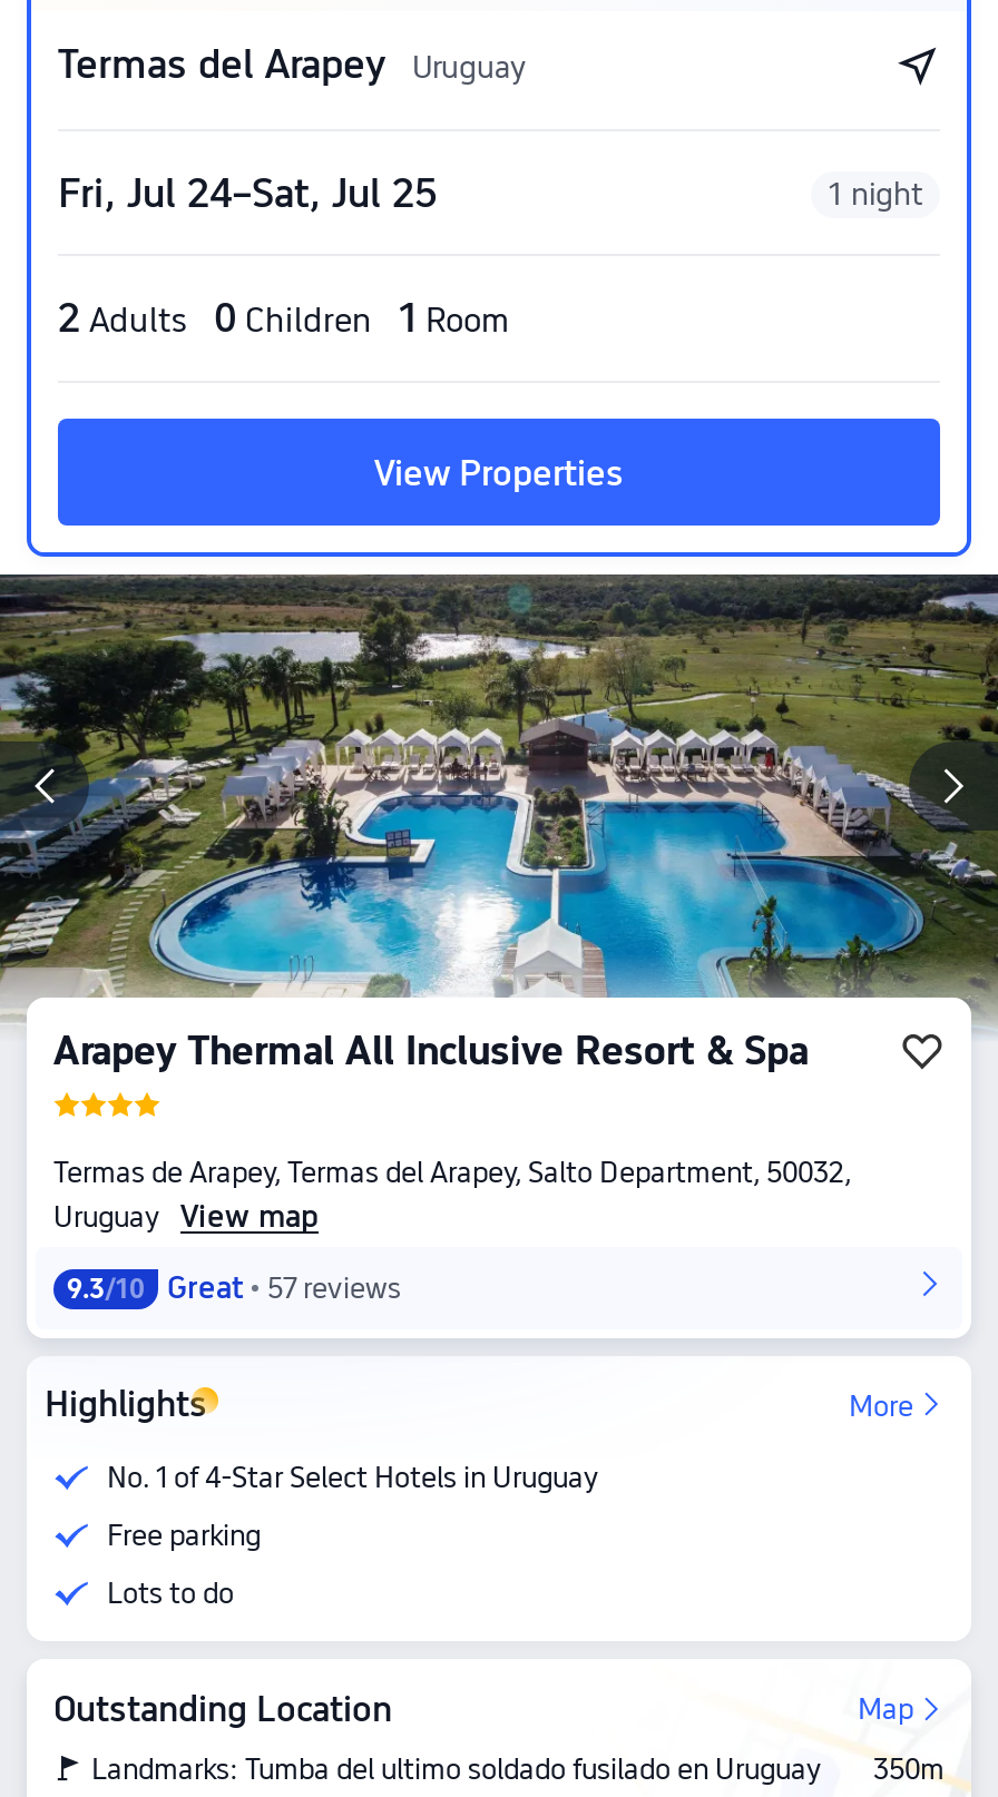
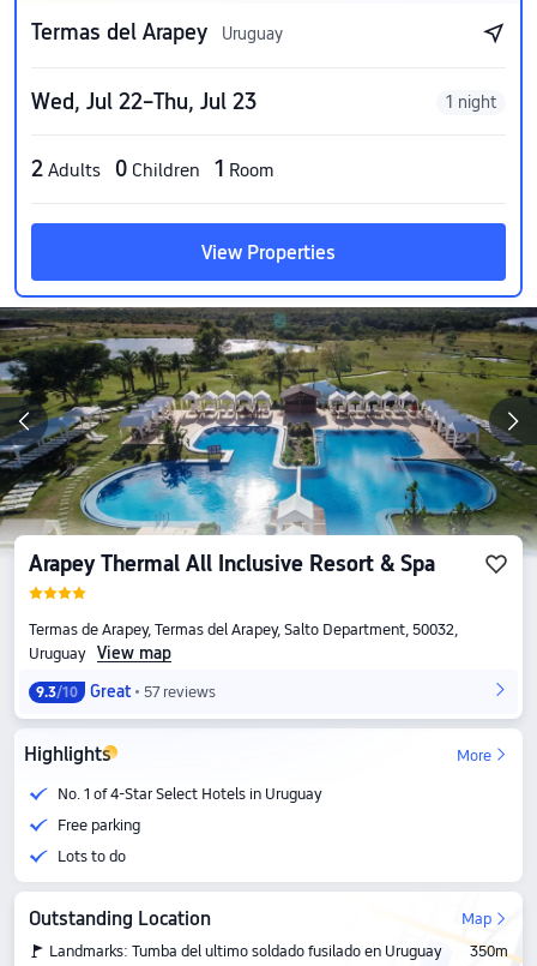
- Fri, Jul 24–Sat, Jul 25
+ Wed, Jul 22–Thu, Jul 23
